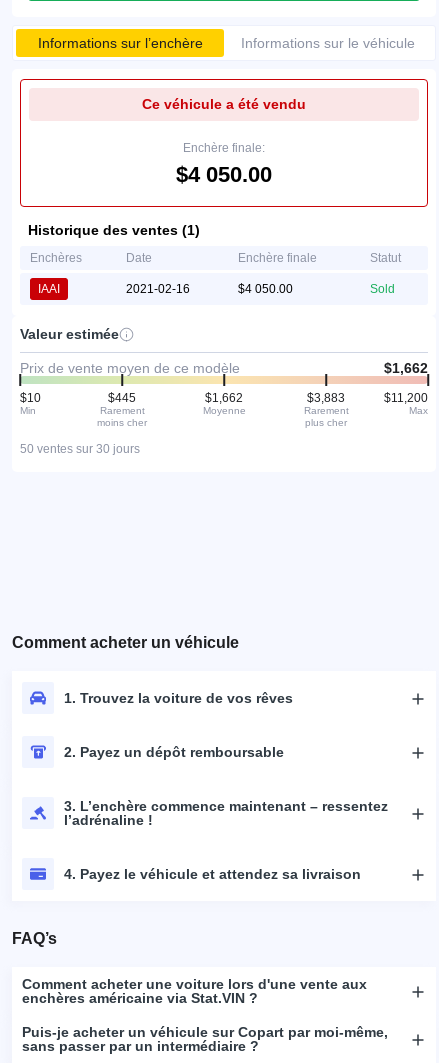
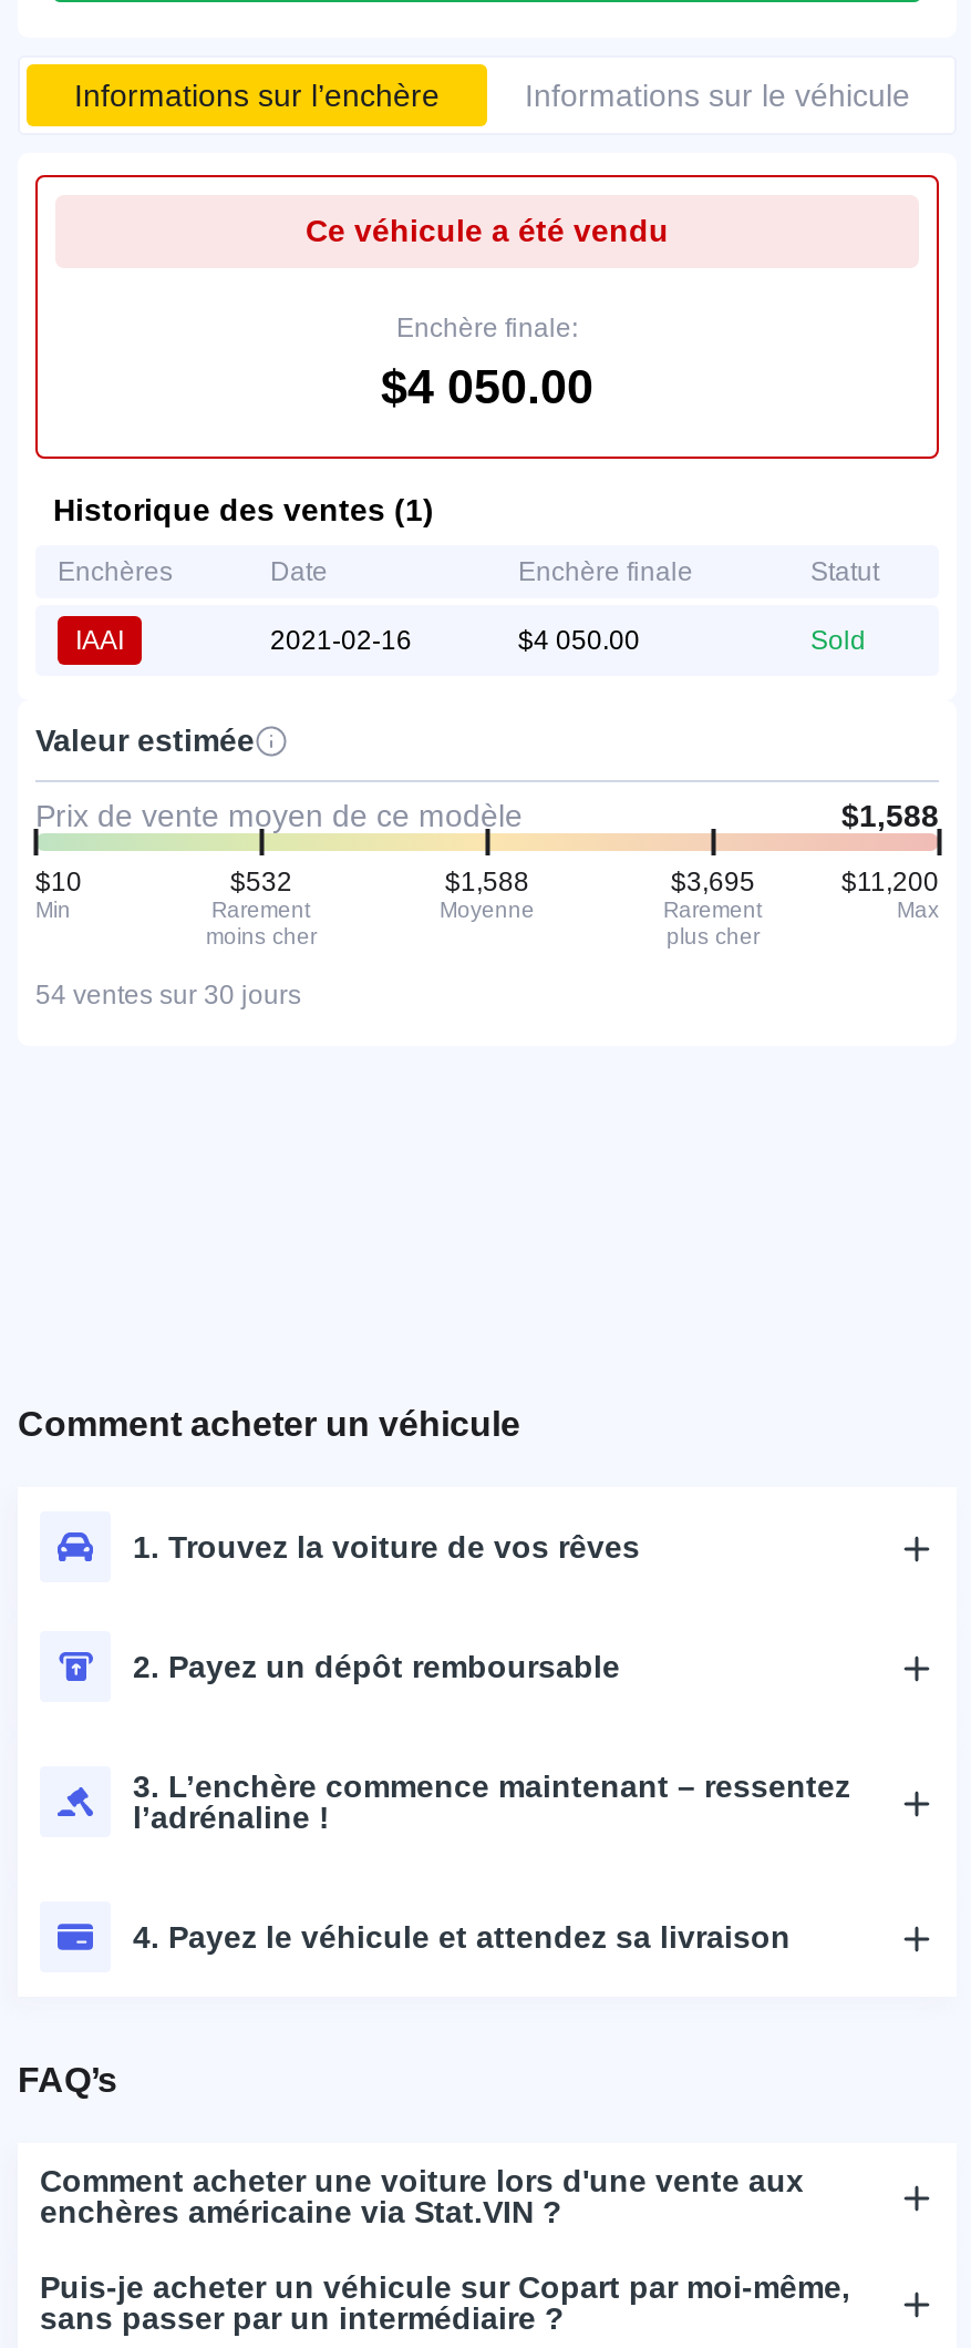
- $1,662
+ $1,588

- $445
+ $532

- $1,662
+ $1,588

- $3,883
+ $3,695

- 50 ventes sur 30 jours
+ 54 ventes sur 30 jours
